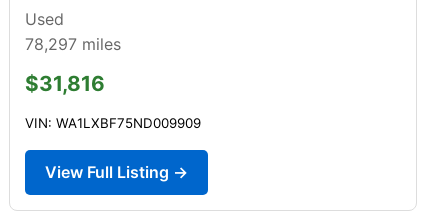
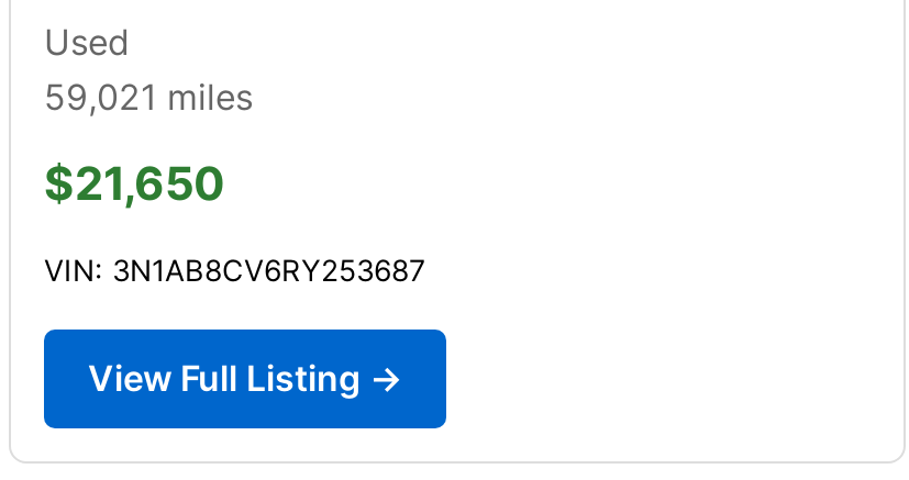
- 78,297 miles
+ 59,021 miles

- $31,816
+ $21,650

- VIN: WA1LXBF75ND009909
+ VIN: 3N1AB8CV6RY253687
